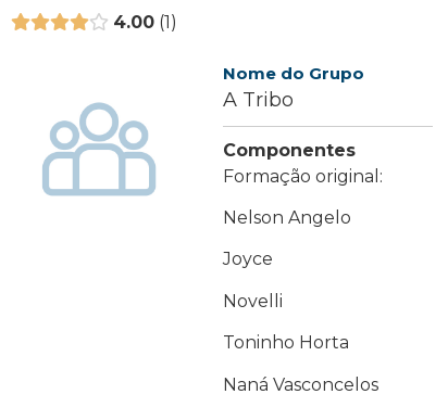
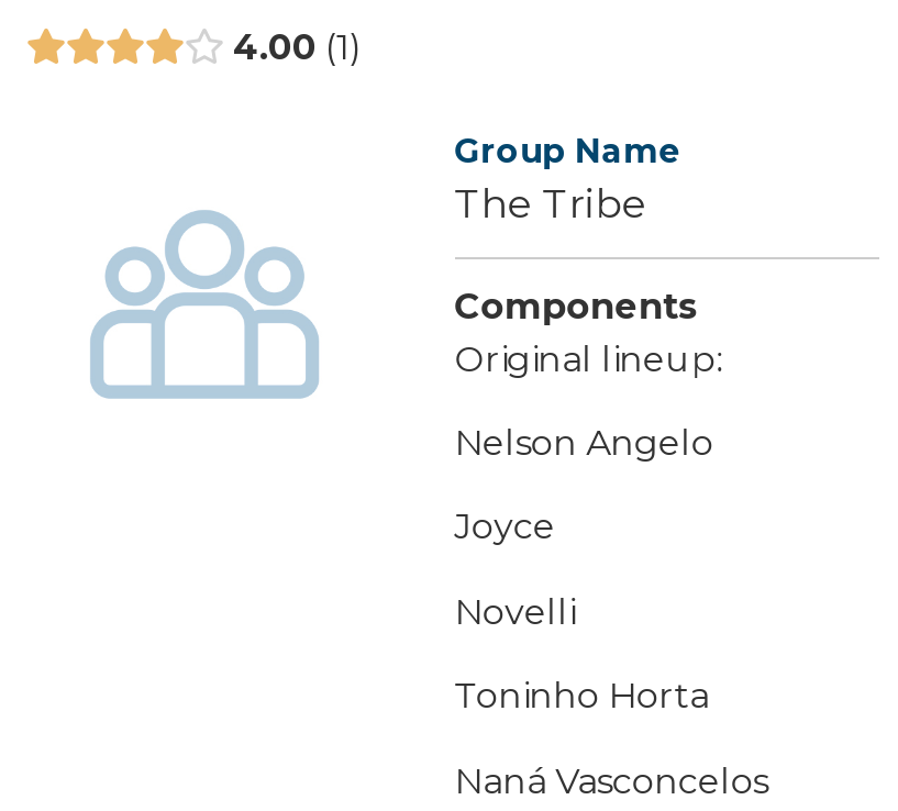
- Nome do Grupo
- A Tribo
+ Group Name
+ The Tribe

- Componentes
- Formação original:
+ Components
+ Original lineup:
